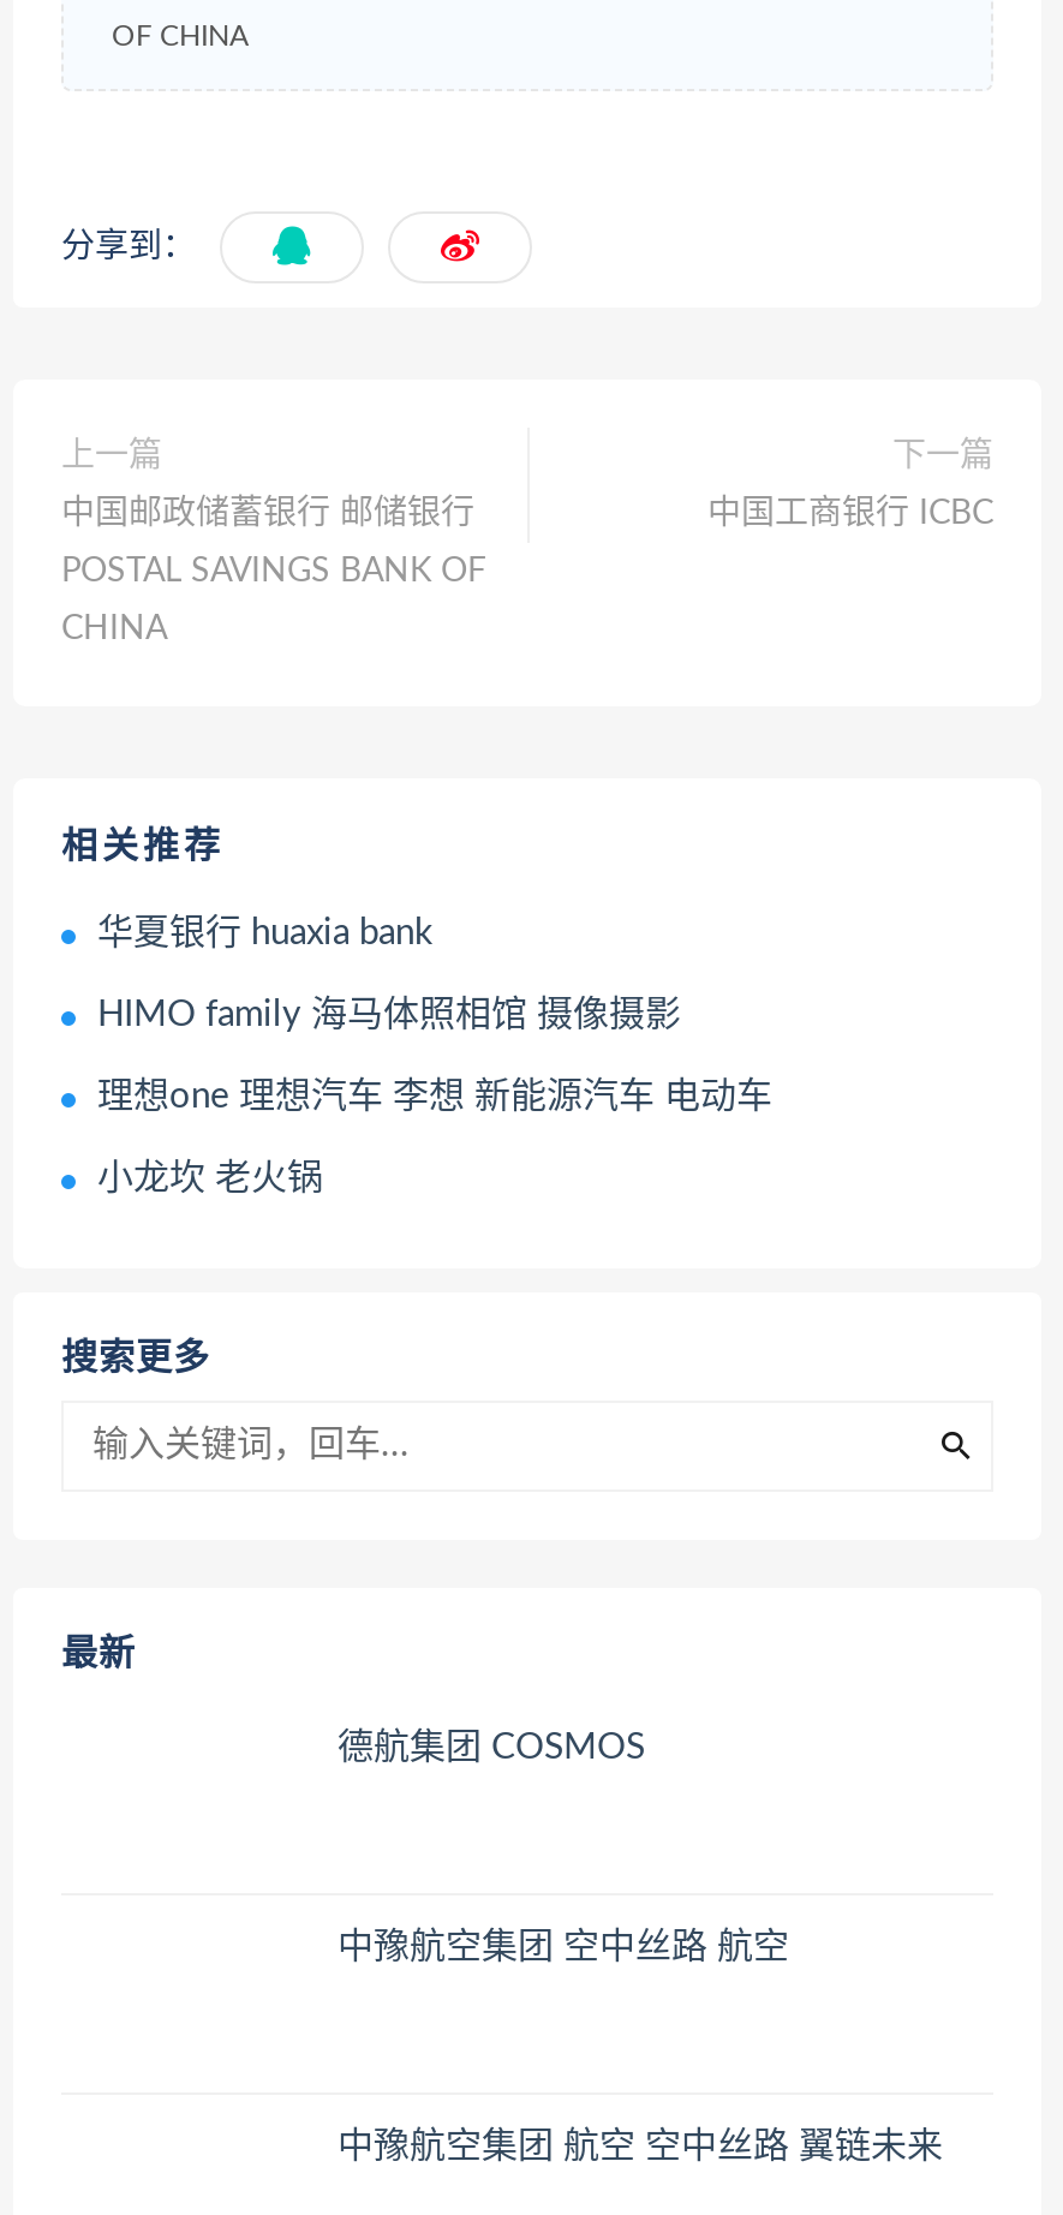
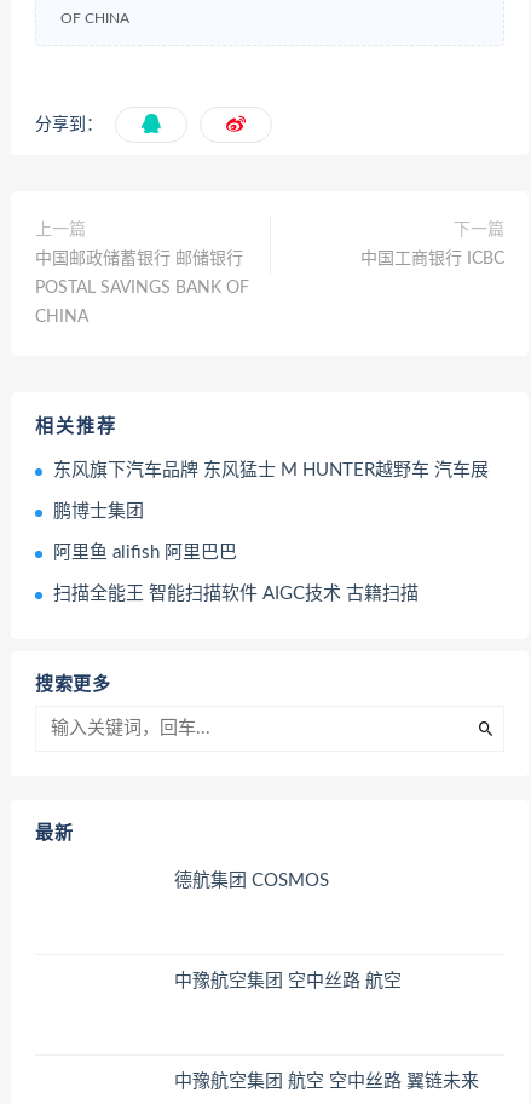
- 华夏银行 huaxia bank
+ 东风旗下汽车品牌 东风猛士 M HUNTER越野车 汽车展

- HIMO family 海马体照相馆 摄像摄影
+ 鹏博士集团

- 理想one 理想汽车 李想 新能源汽车 电动车
+ 阿里鱼 alifish 阿里巴巴

- 小龙坎 老火锅
+ 扫描全能王 智能扫描软件 AIGC技术 古籍扫描
